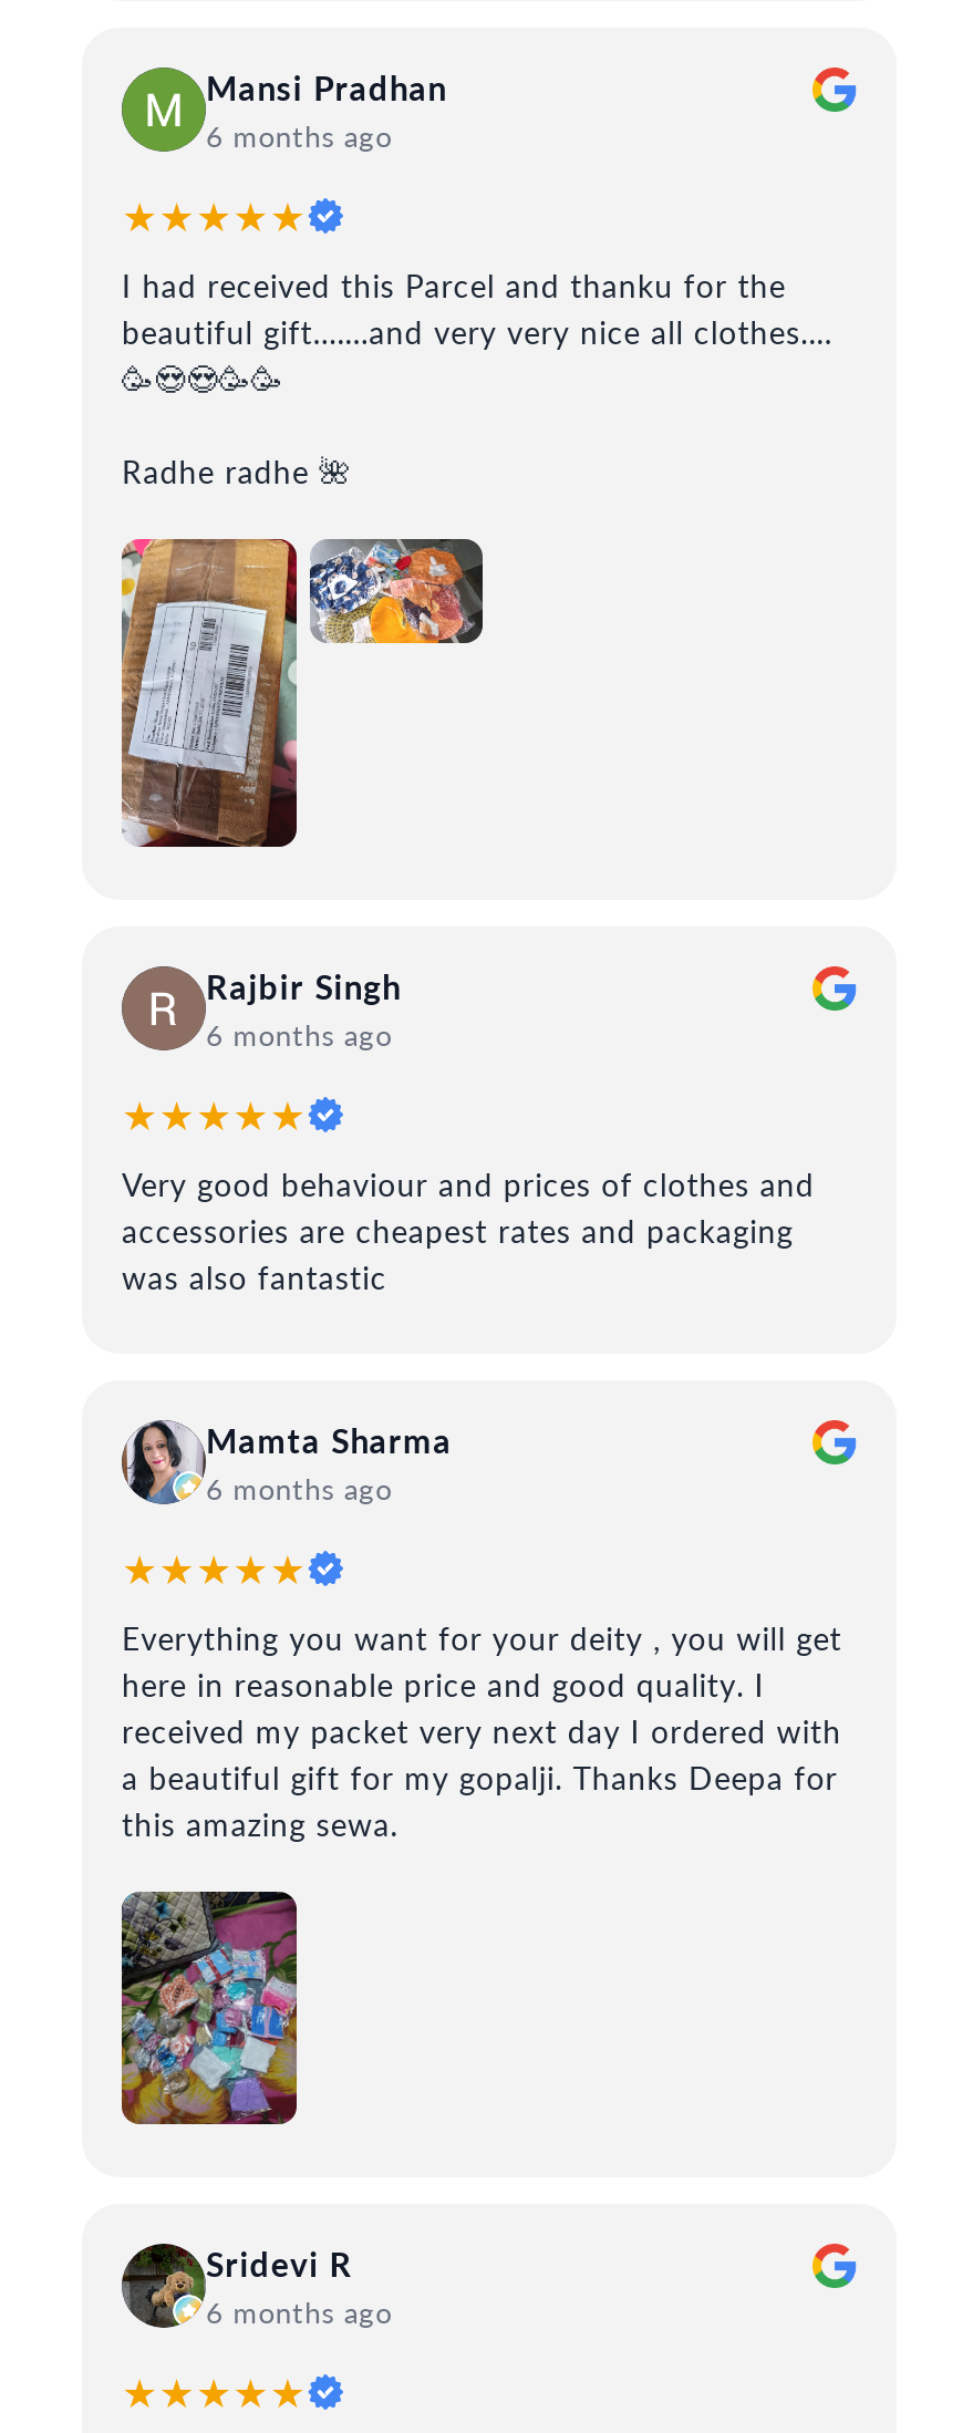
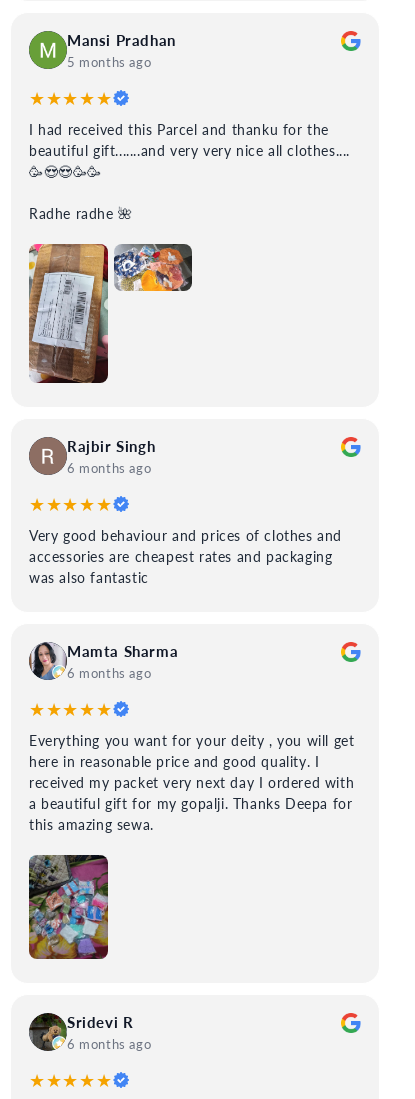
- 6 months ago
+ 5 months ago
